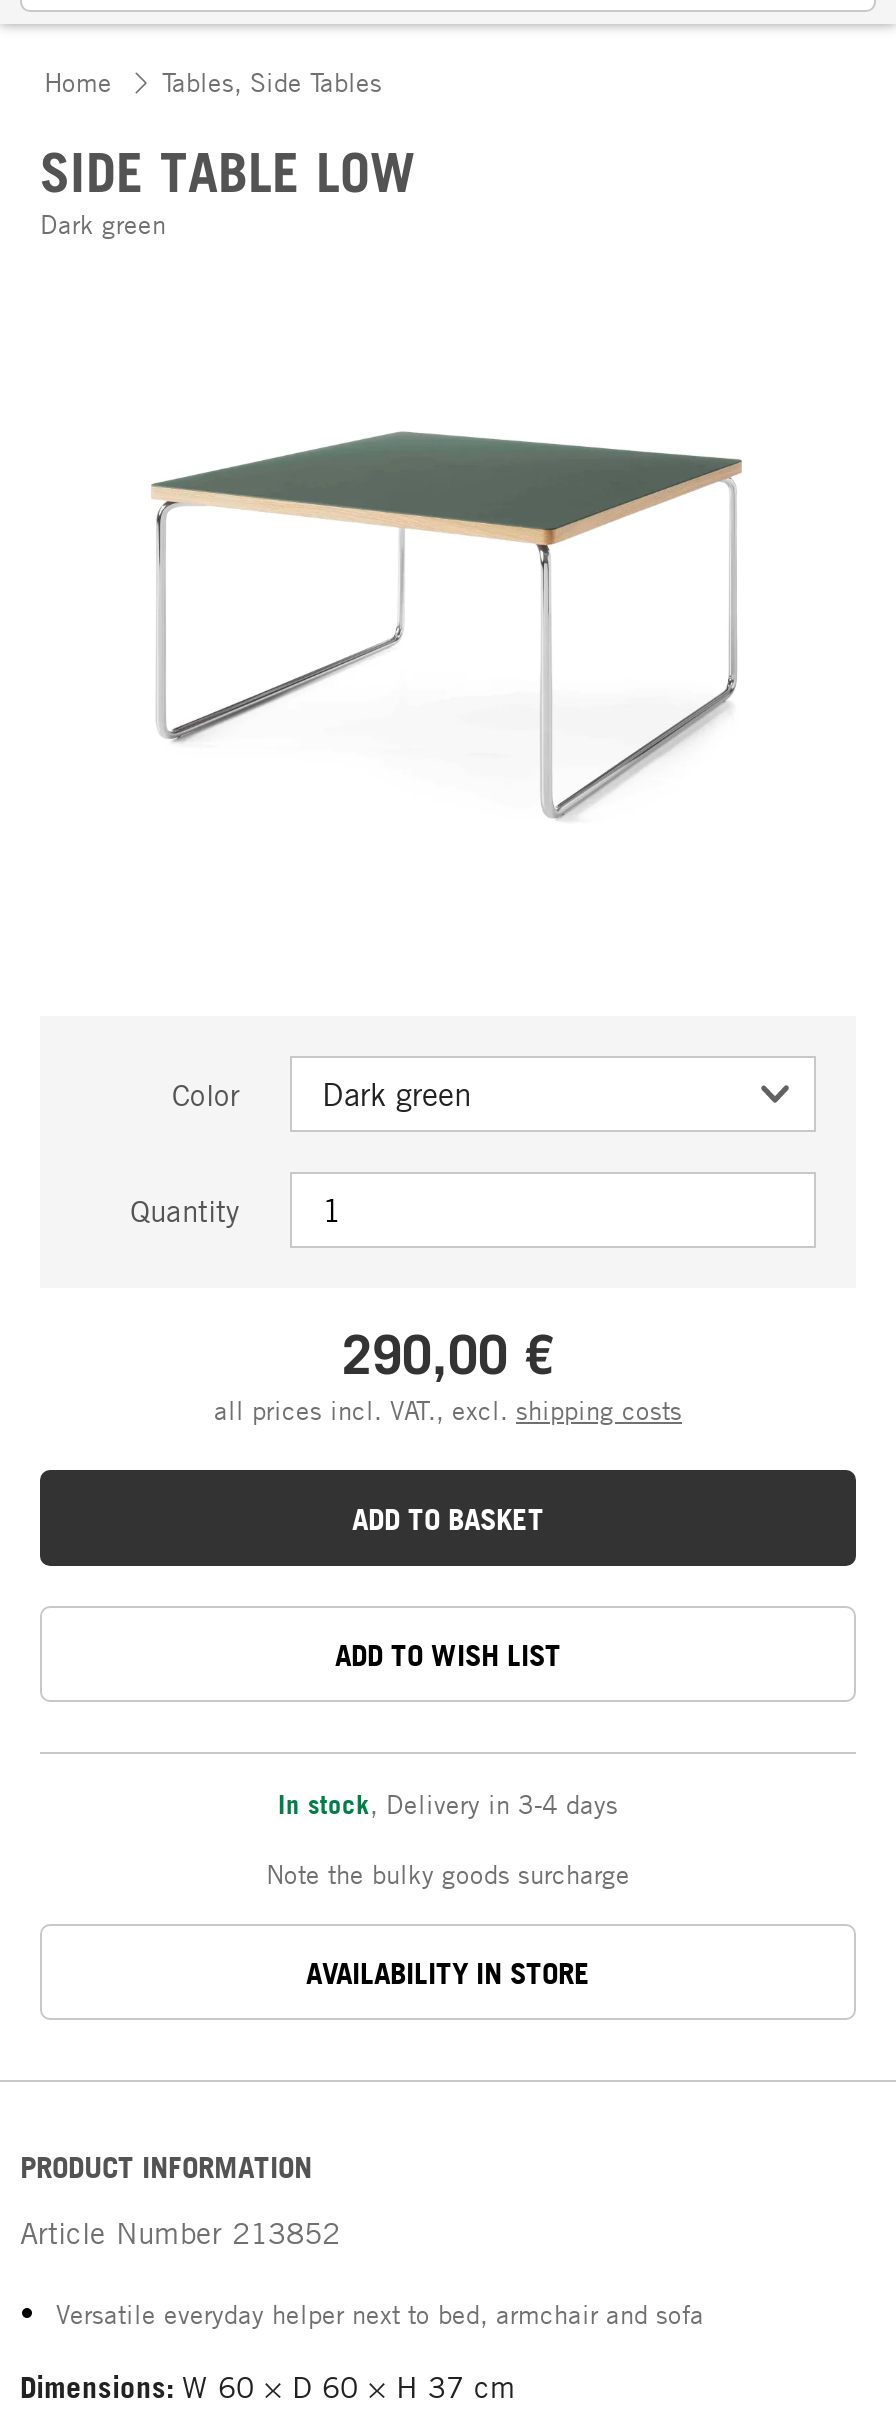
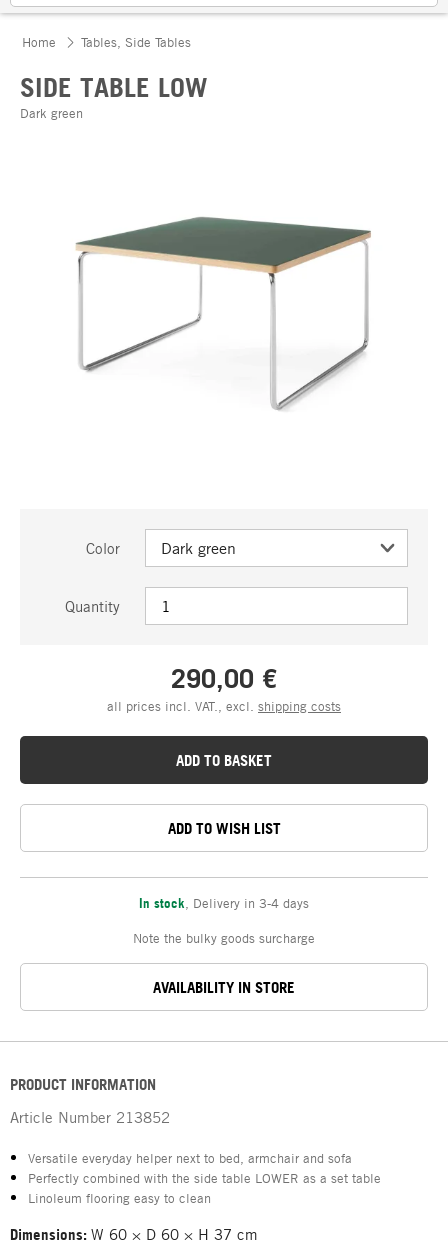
+ Perfectly combined with the side table LOWER as a set table
+ Linoleum flooring easy to clean
